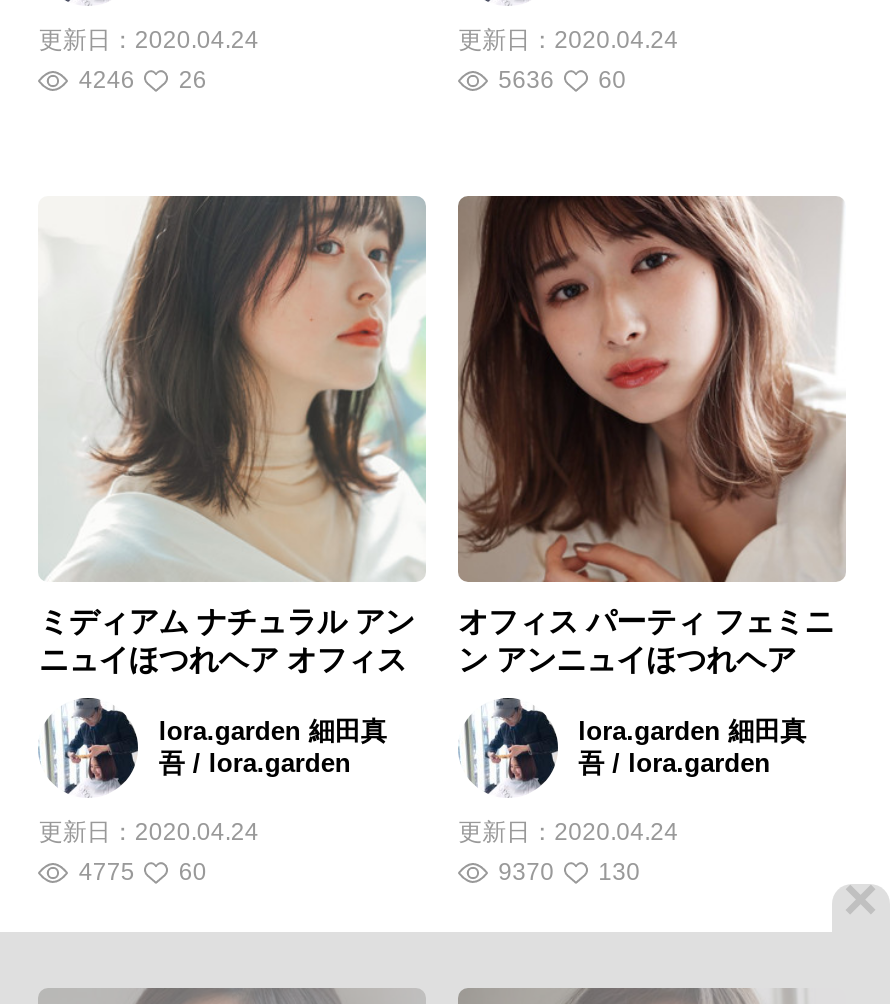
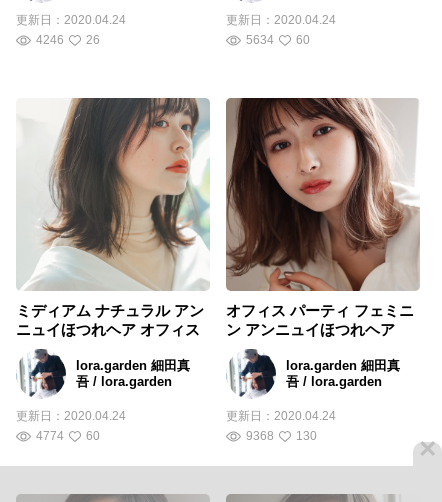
- 5636 60
+ 5634 60

- 4775 60
+ 4774 60

- 9370 130
+ 9368 130
